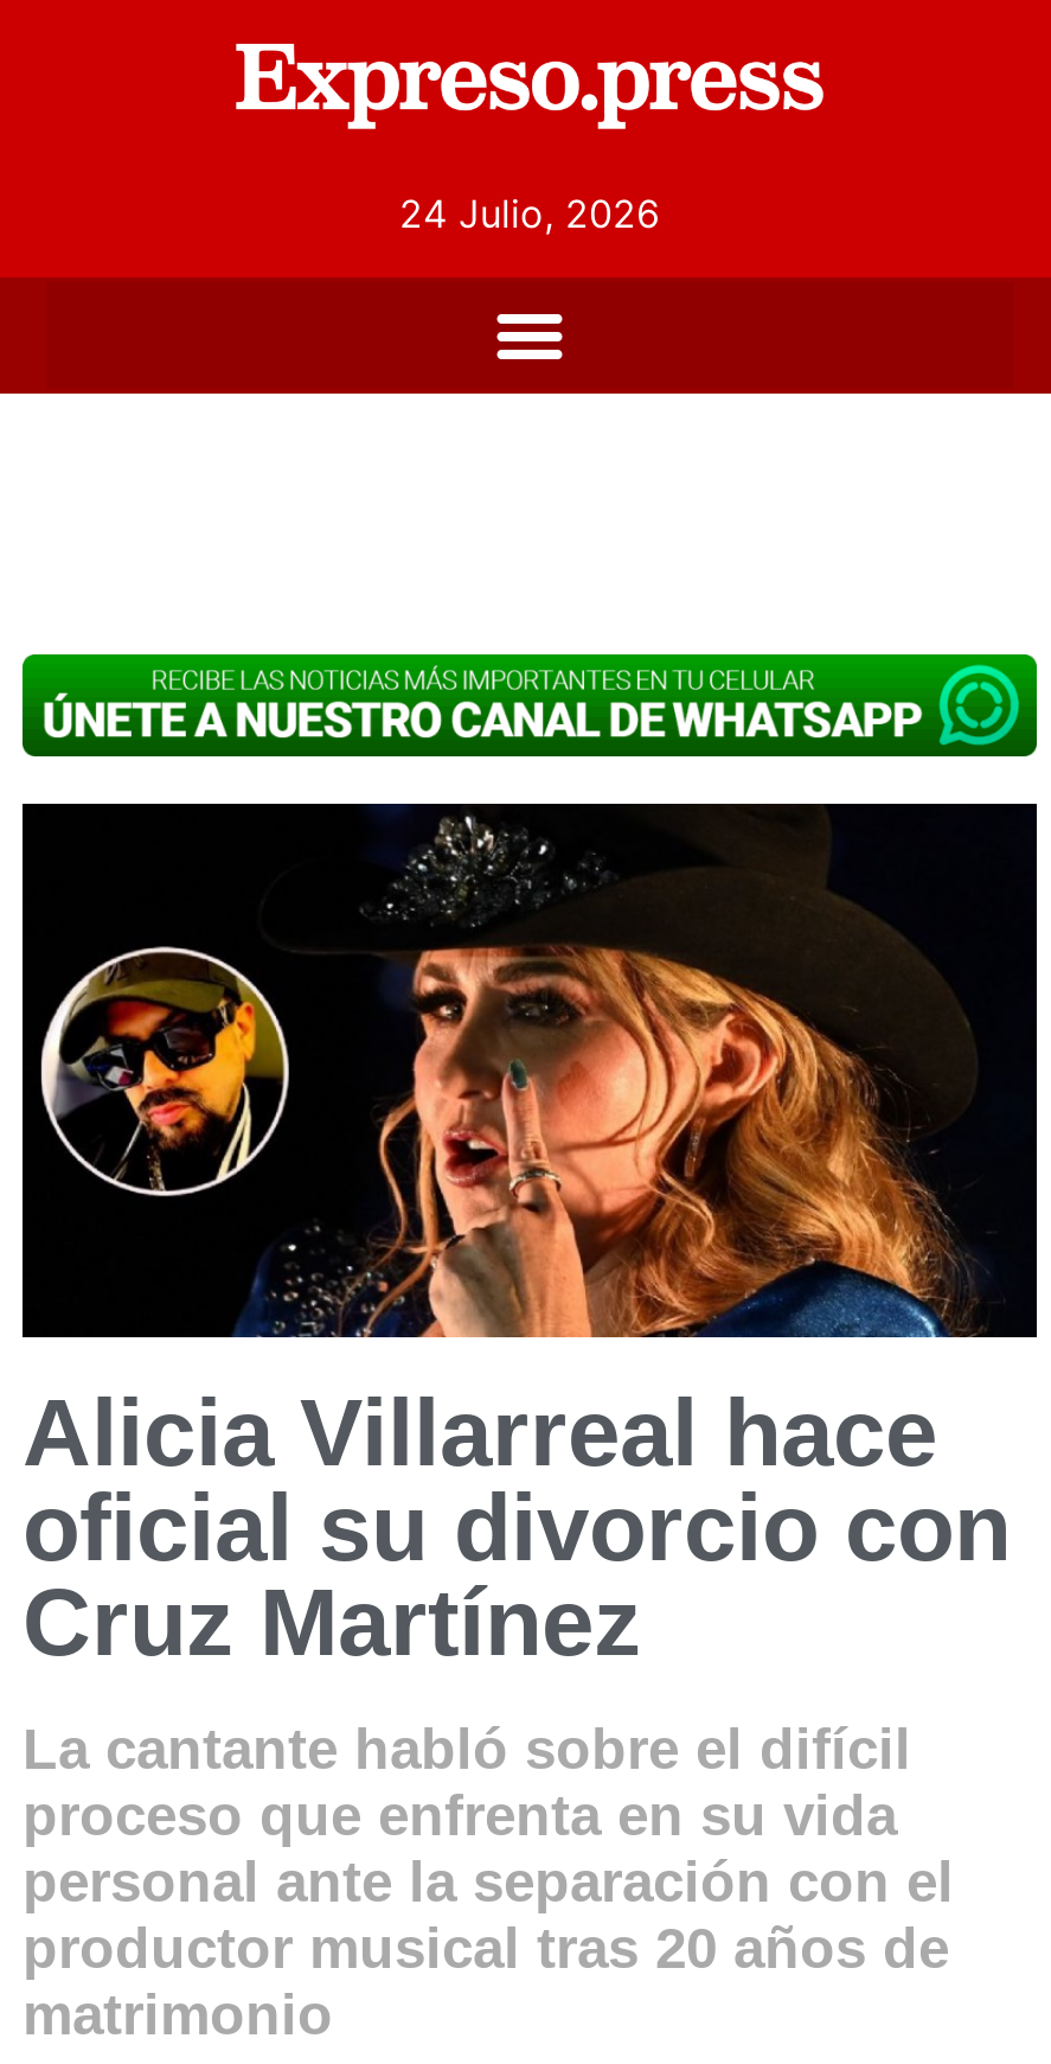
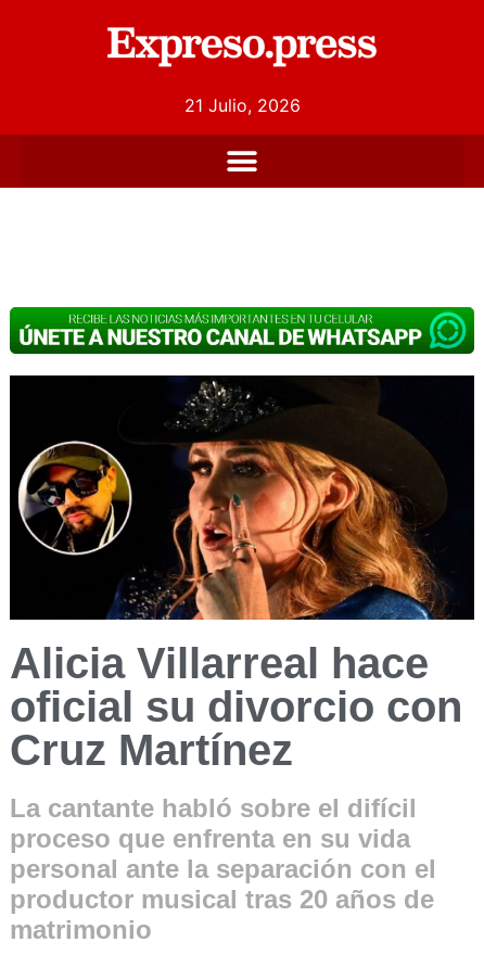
- 24 Julio, 2026
+ 21 Julio, 2026
